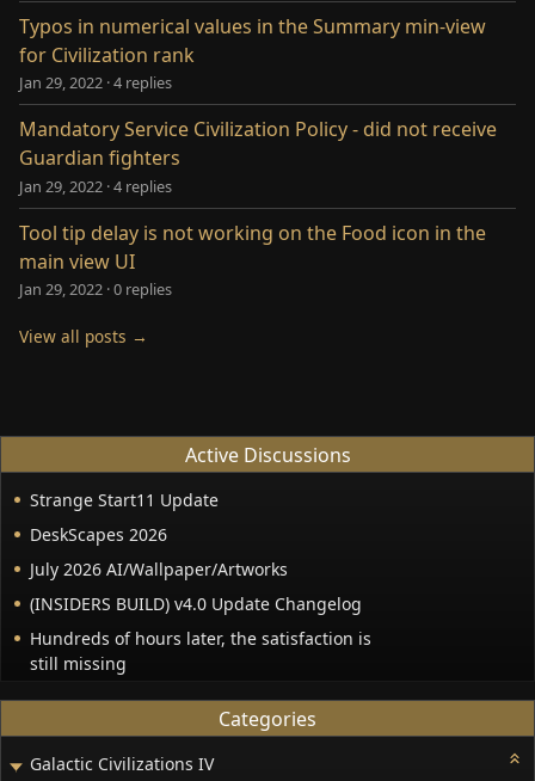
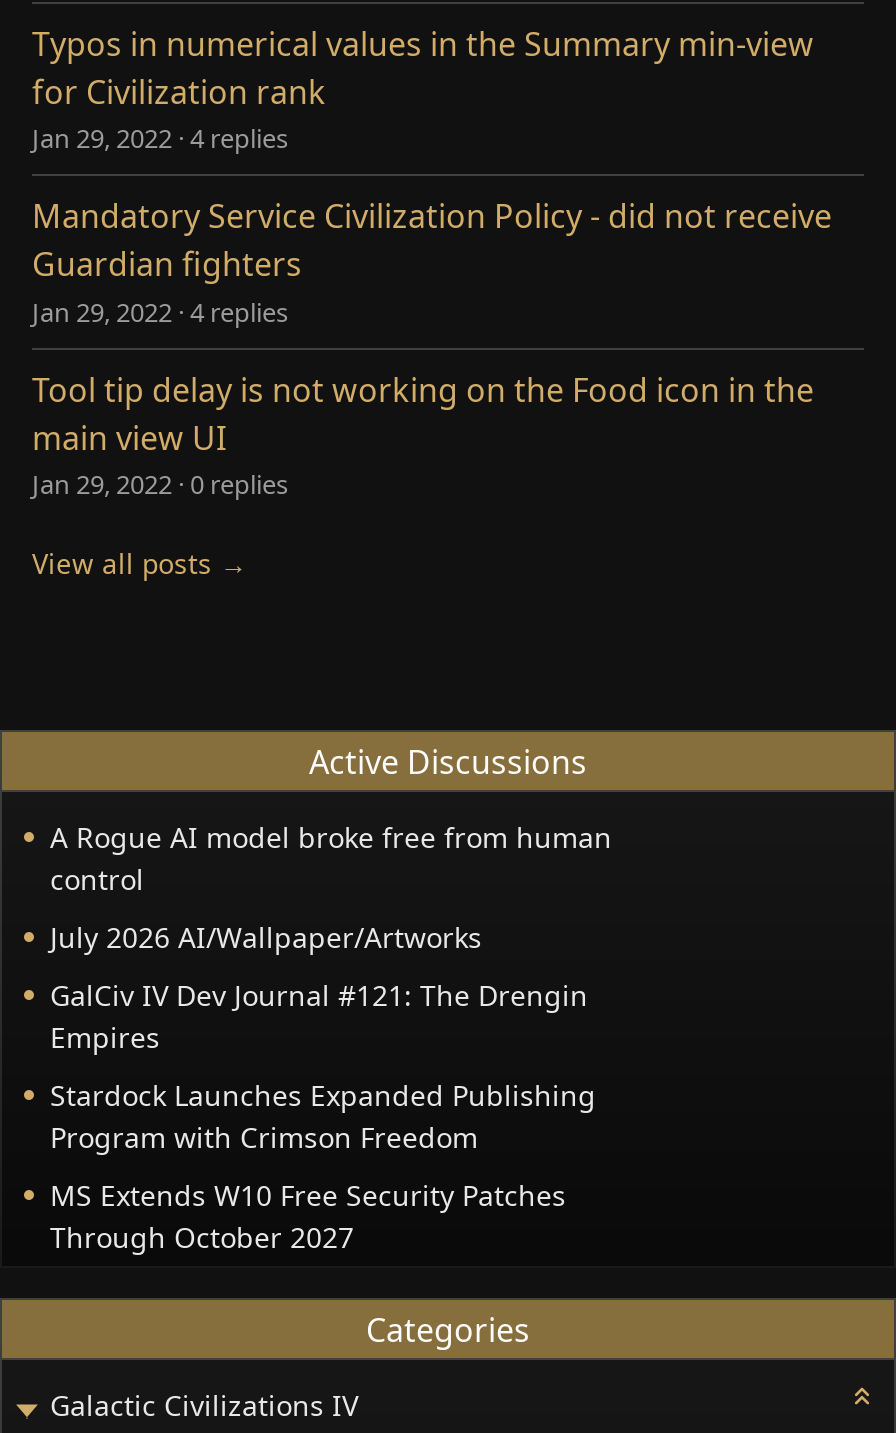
- Strange Start11 Update
- DeskScapes 2026
+ A Rogue AI model broke free from human
+ control

- (INSIDERS BUILD) v4.0 Update Changelog
- Hundreds of hours later, the satisfaction is
- still missing
+ GalCiv IV Dev Journal #121: The Drengin
+ Empires
+ Stardock Launches Expanded Publishing
+ Program with Crimson Freedom
+ MS Extends W10 Free Security Patches
+ Through October 2027
